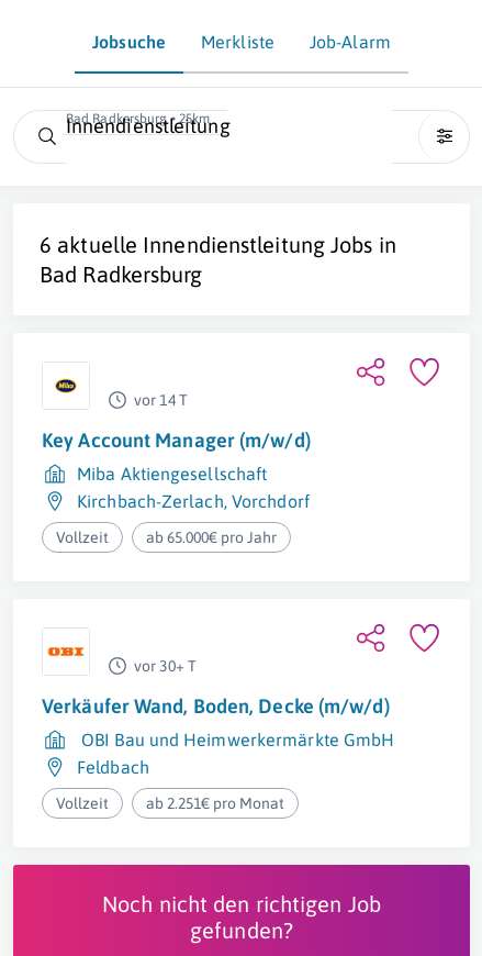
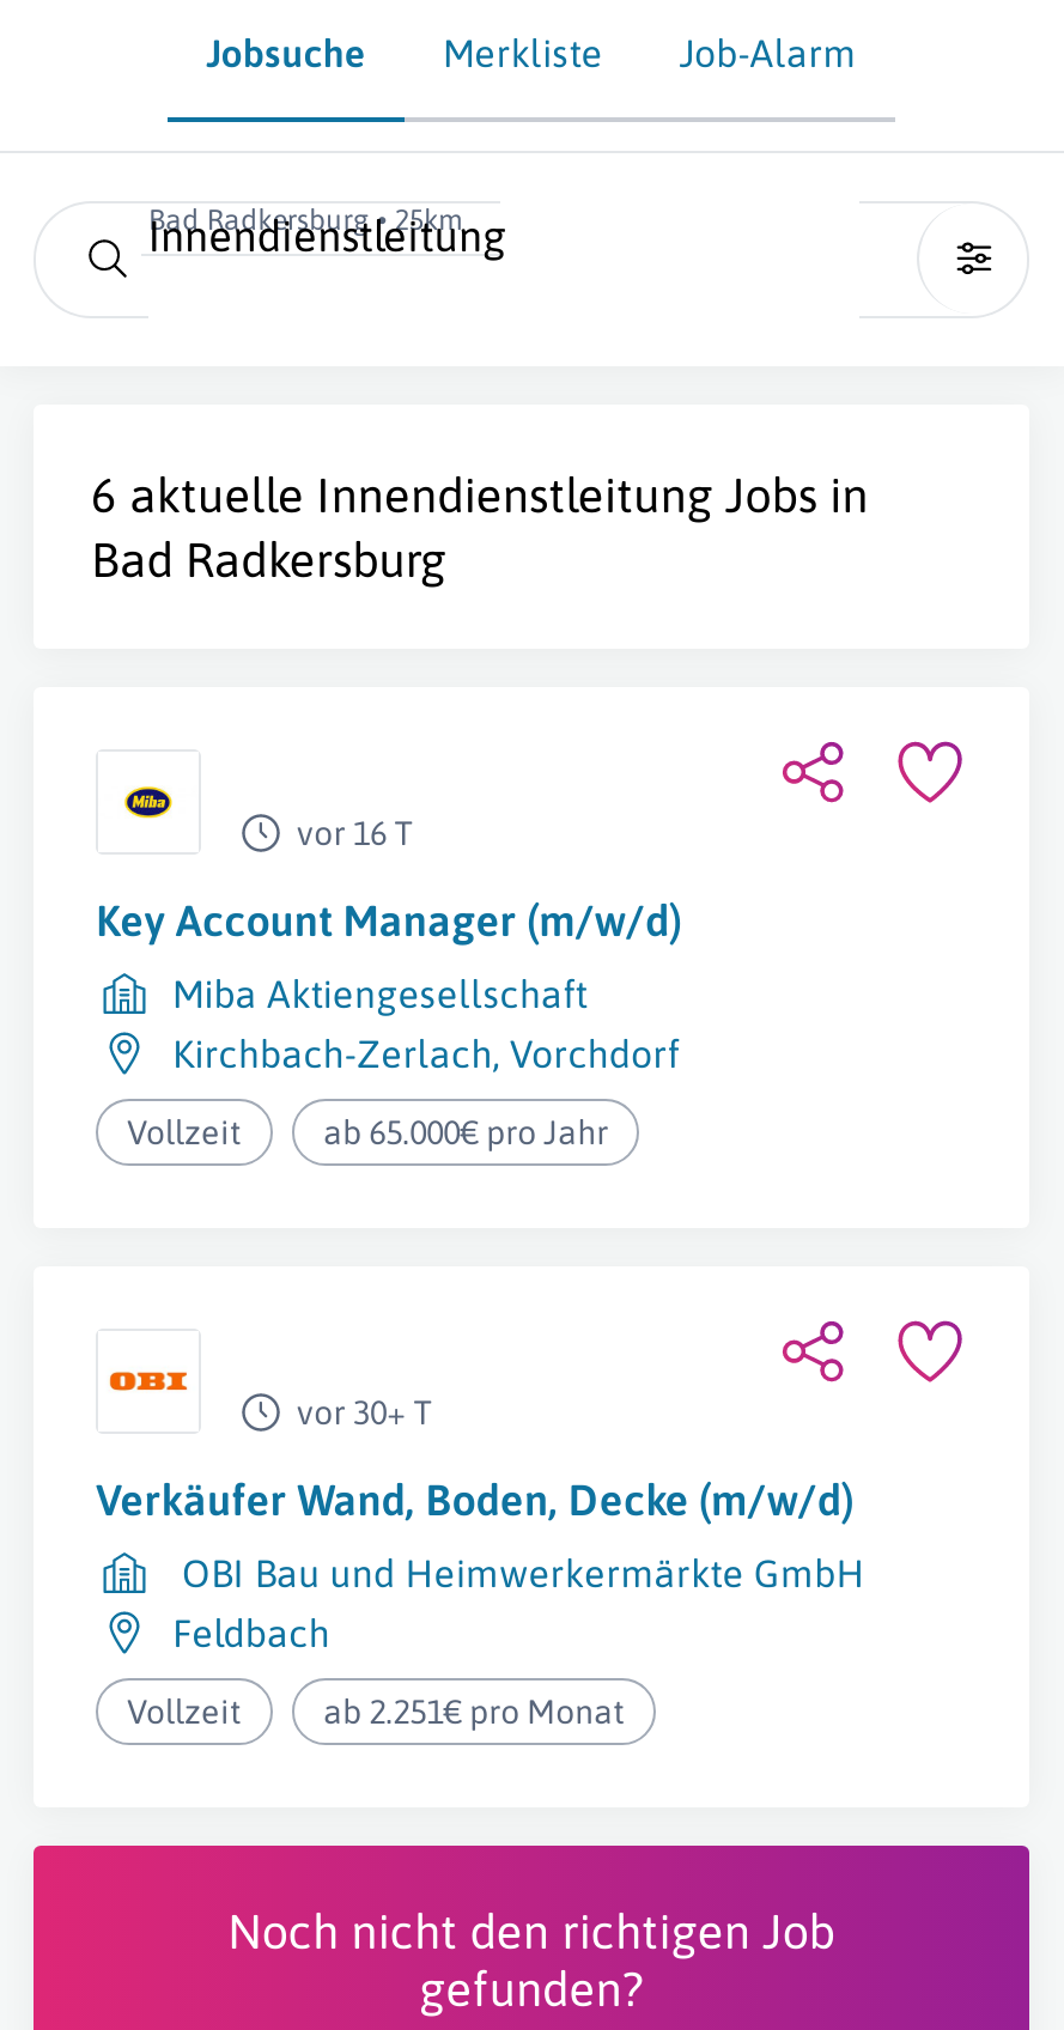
- vor 14 T
+ vor 16 T
